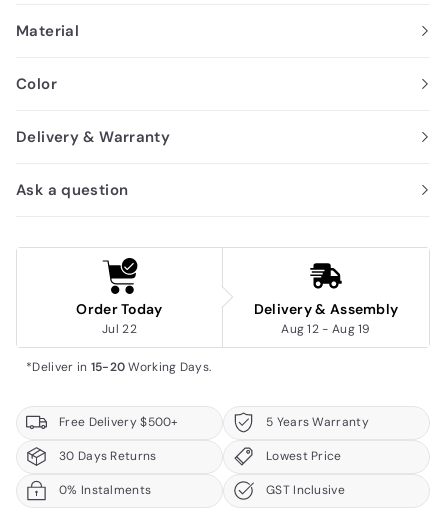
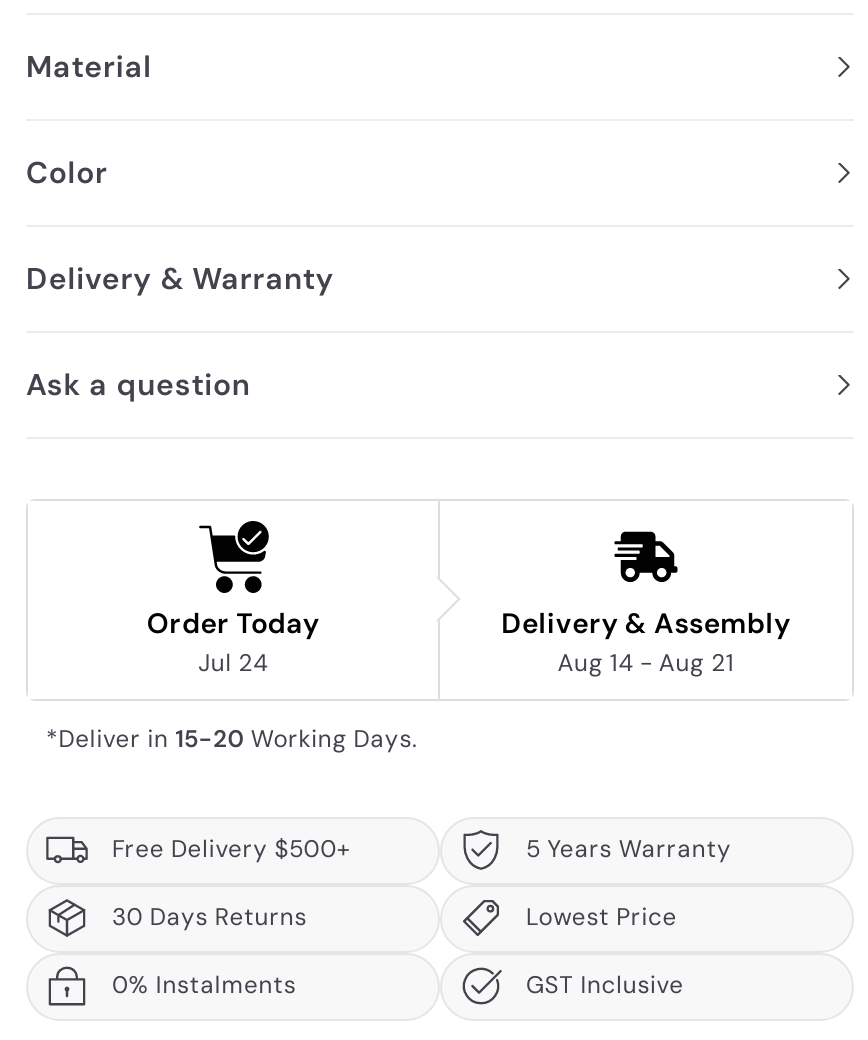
- Jul 22
+ Jul 24

- Aug 12 - Aug 19
+ Aug 14 - Aug 21
